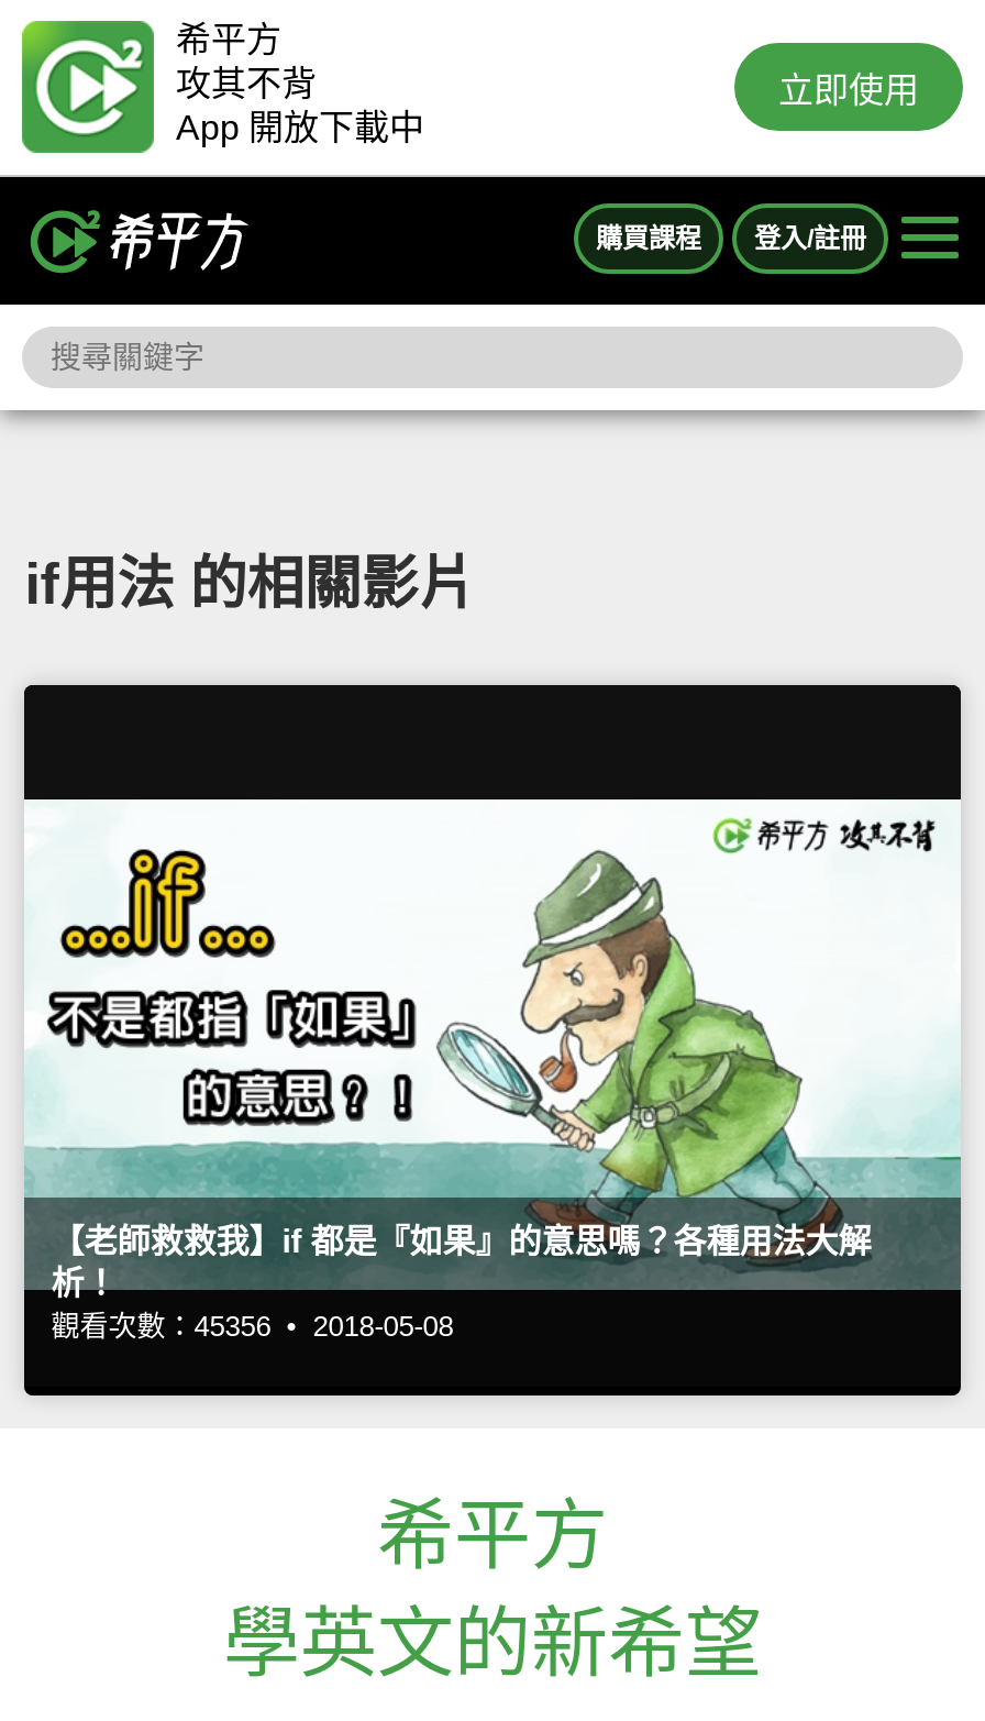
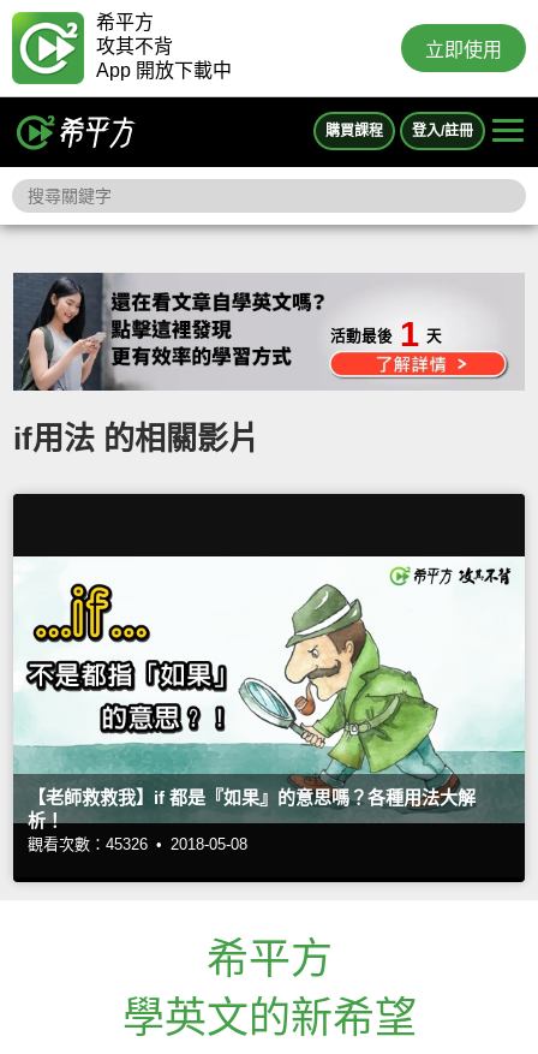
+ 活動最後 1 天

- 觀看次數：45356 • 2018-05-08
+ 觀看次數：45326 • 2018-05-08
